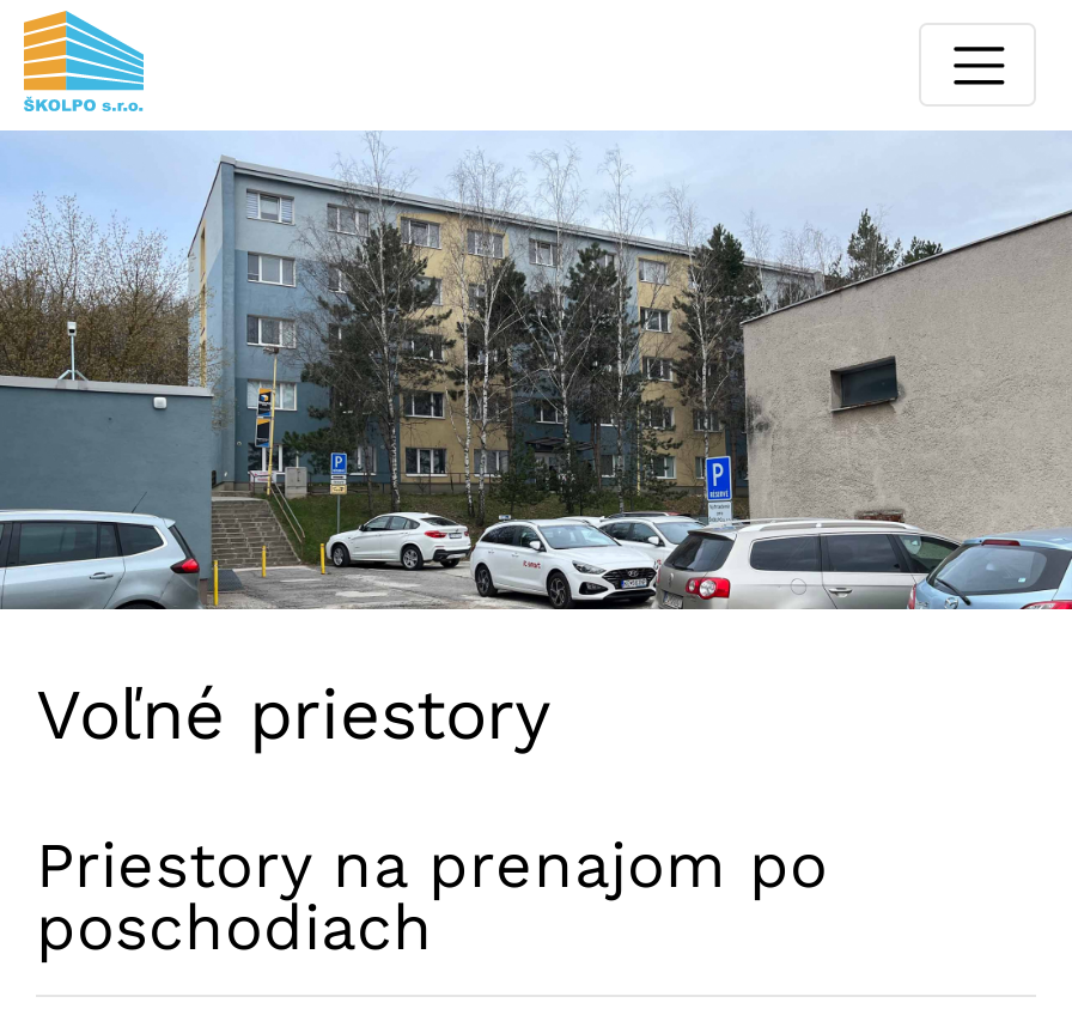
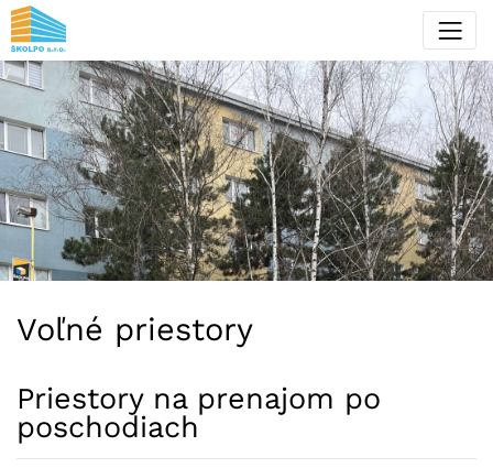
- [image]
+ [image]
